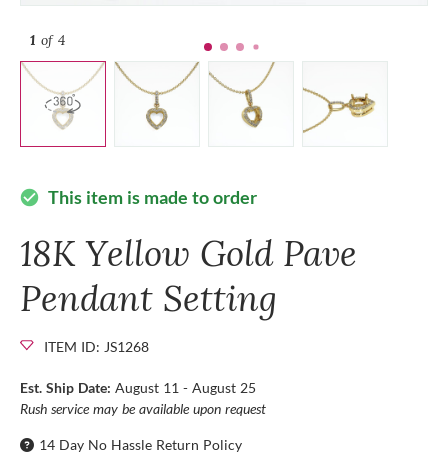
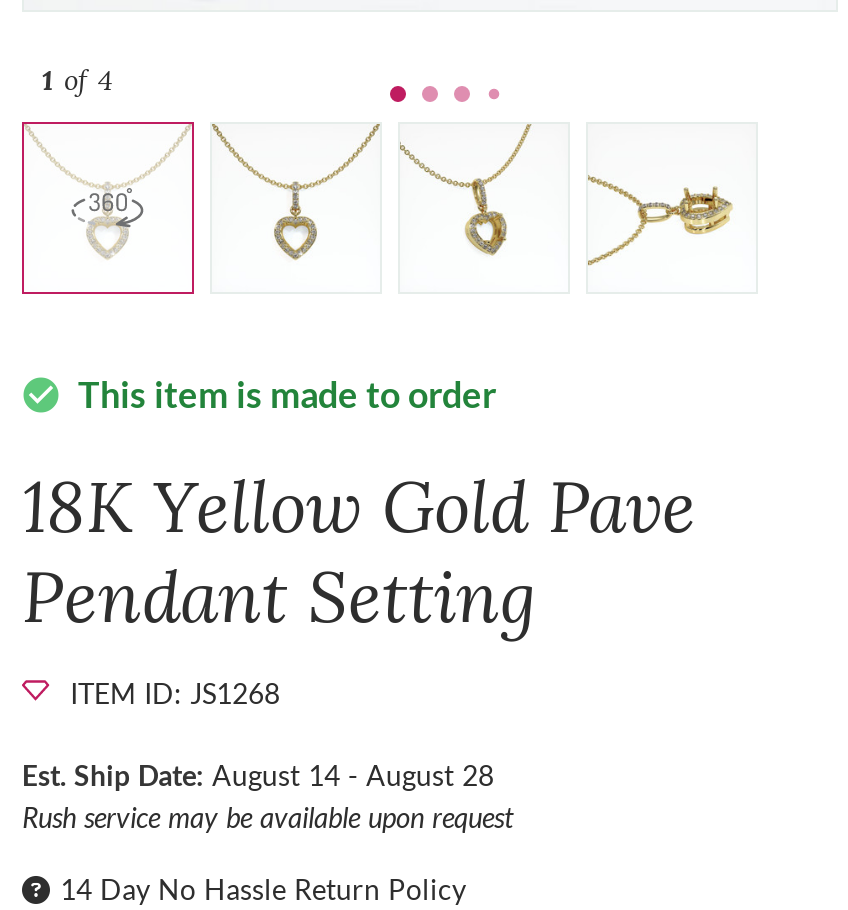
- Est. Ship Date: August 11 - August 25
+ Est. Ship Date: August 14 - August 28
